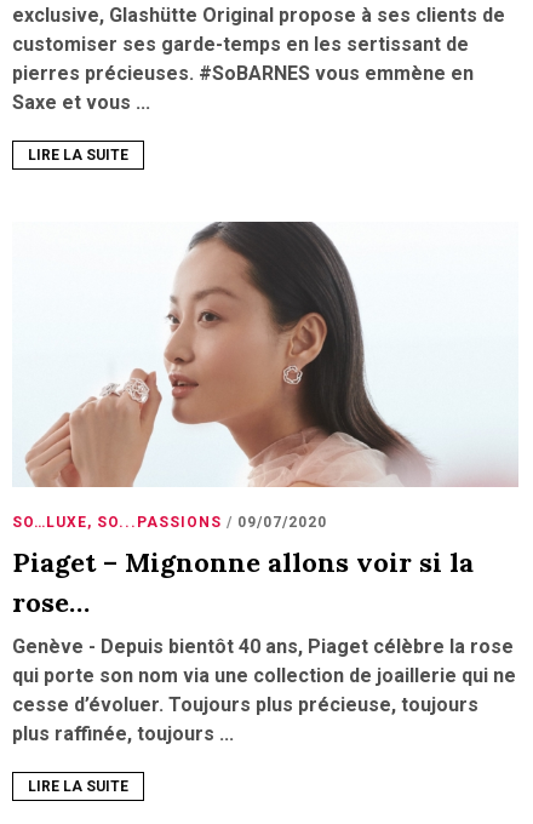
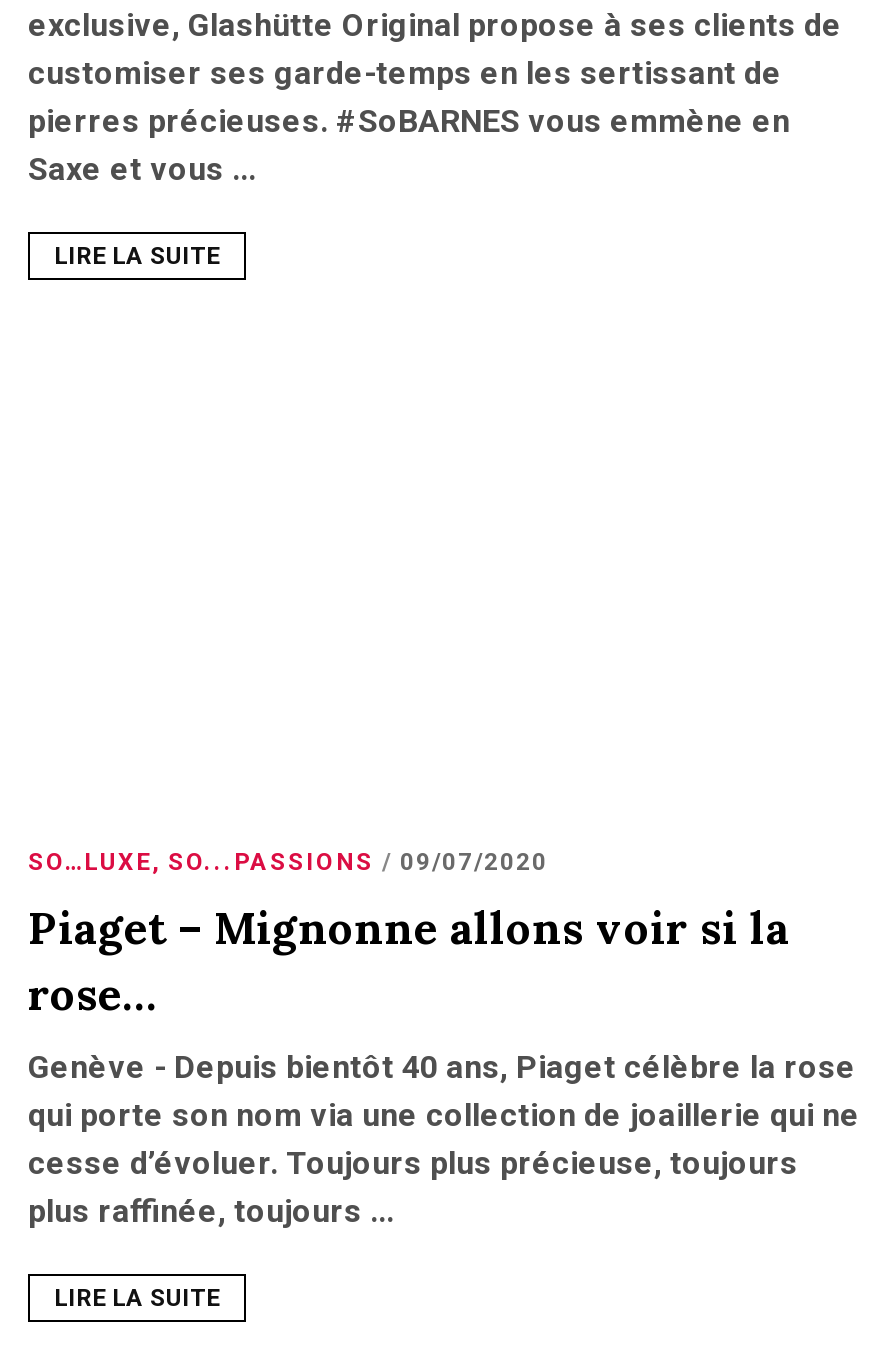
- [image]
